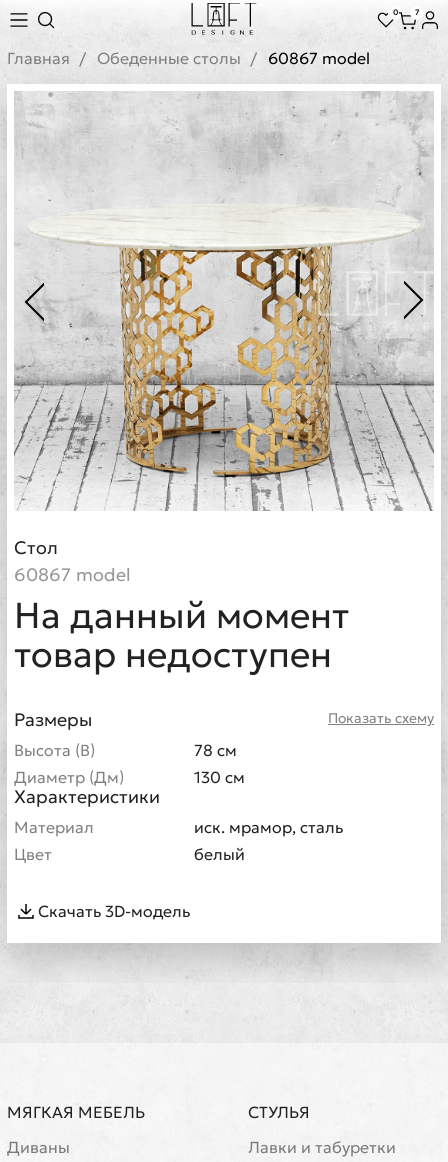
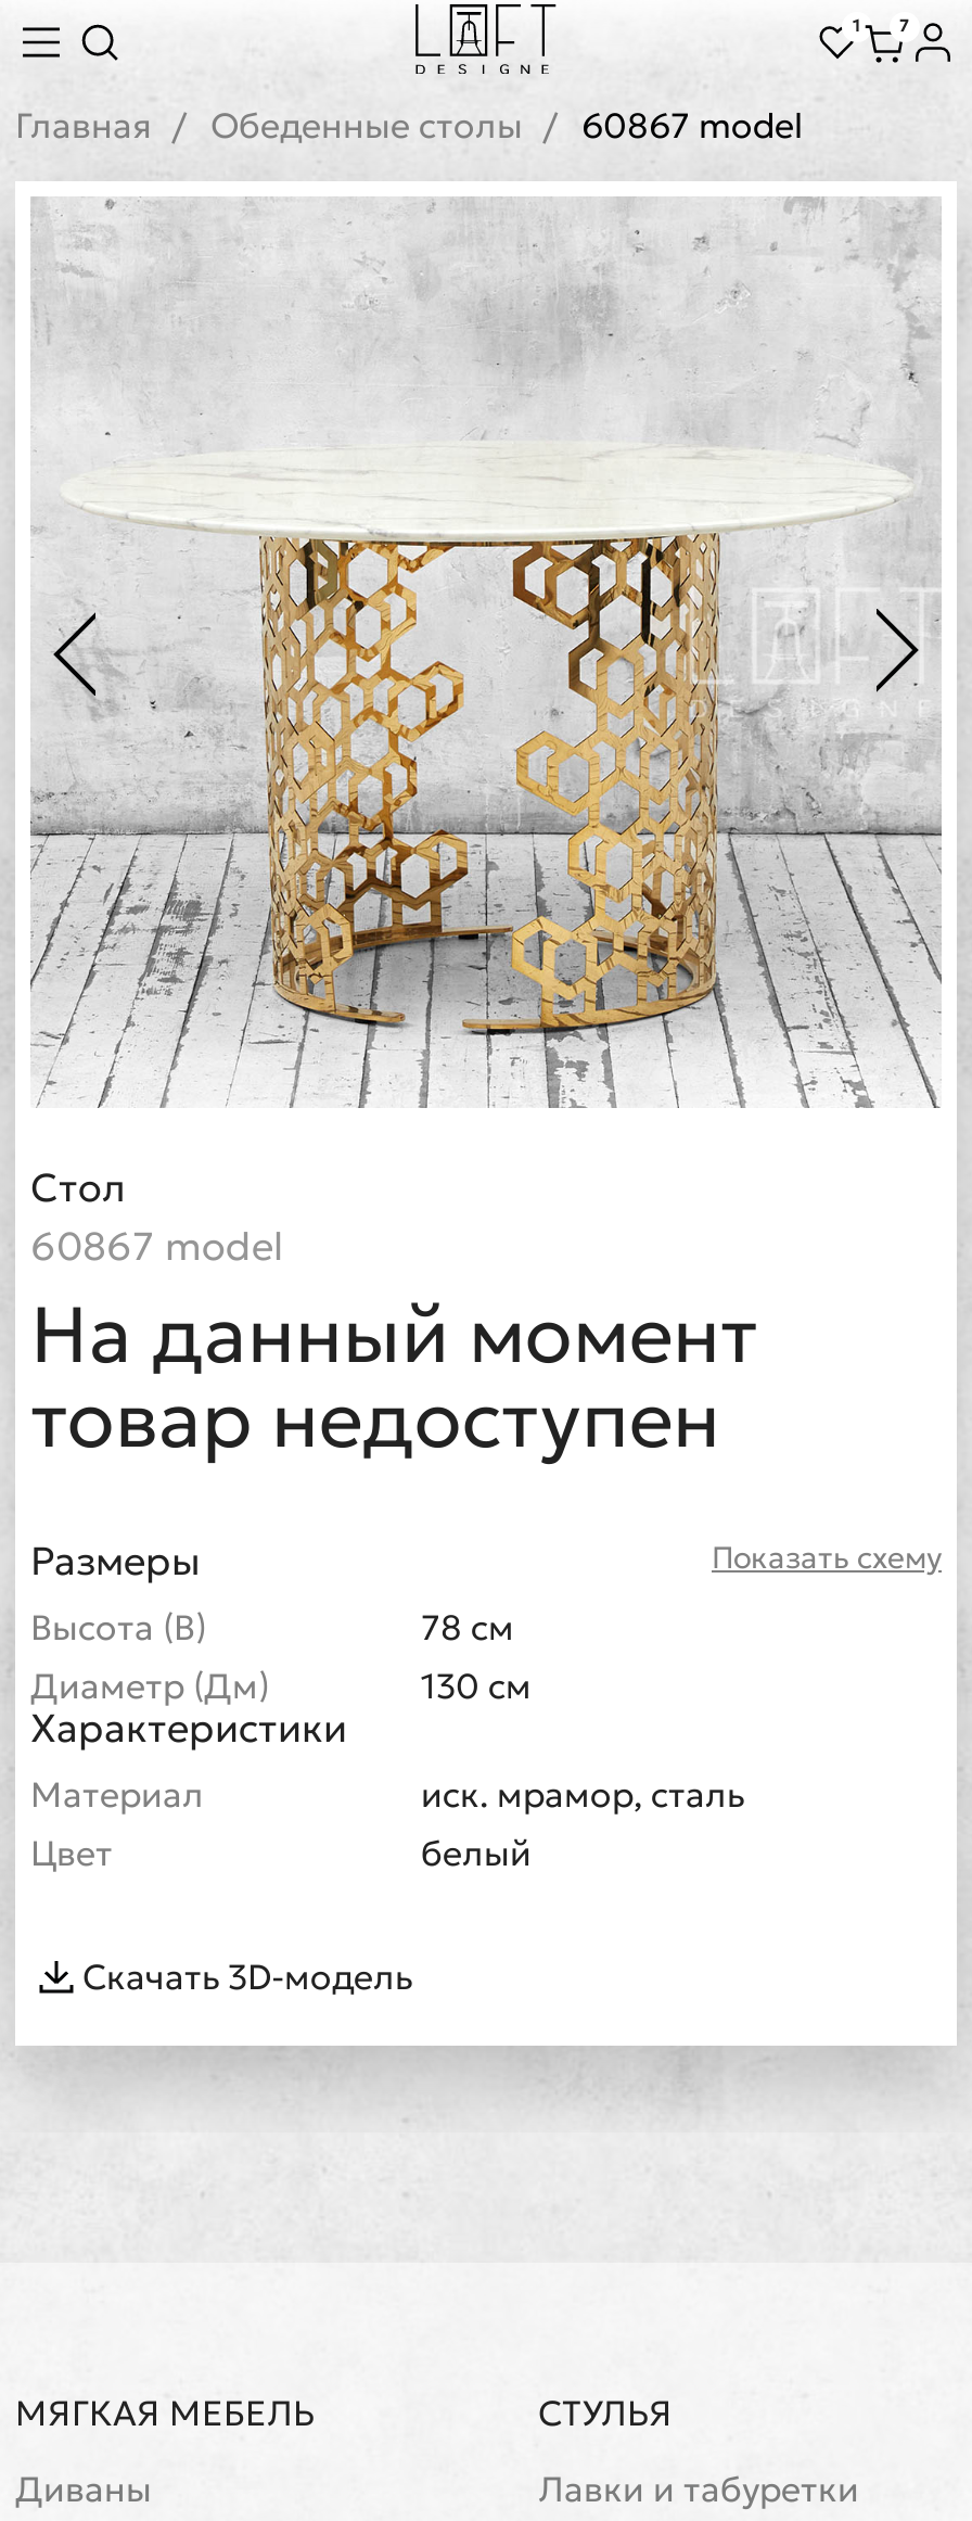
- 0 7
+ 1 7
